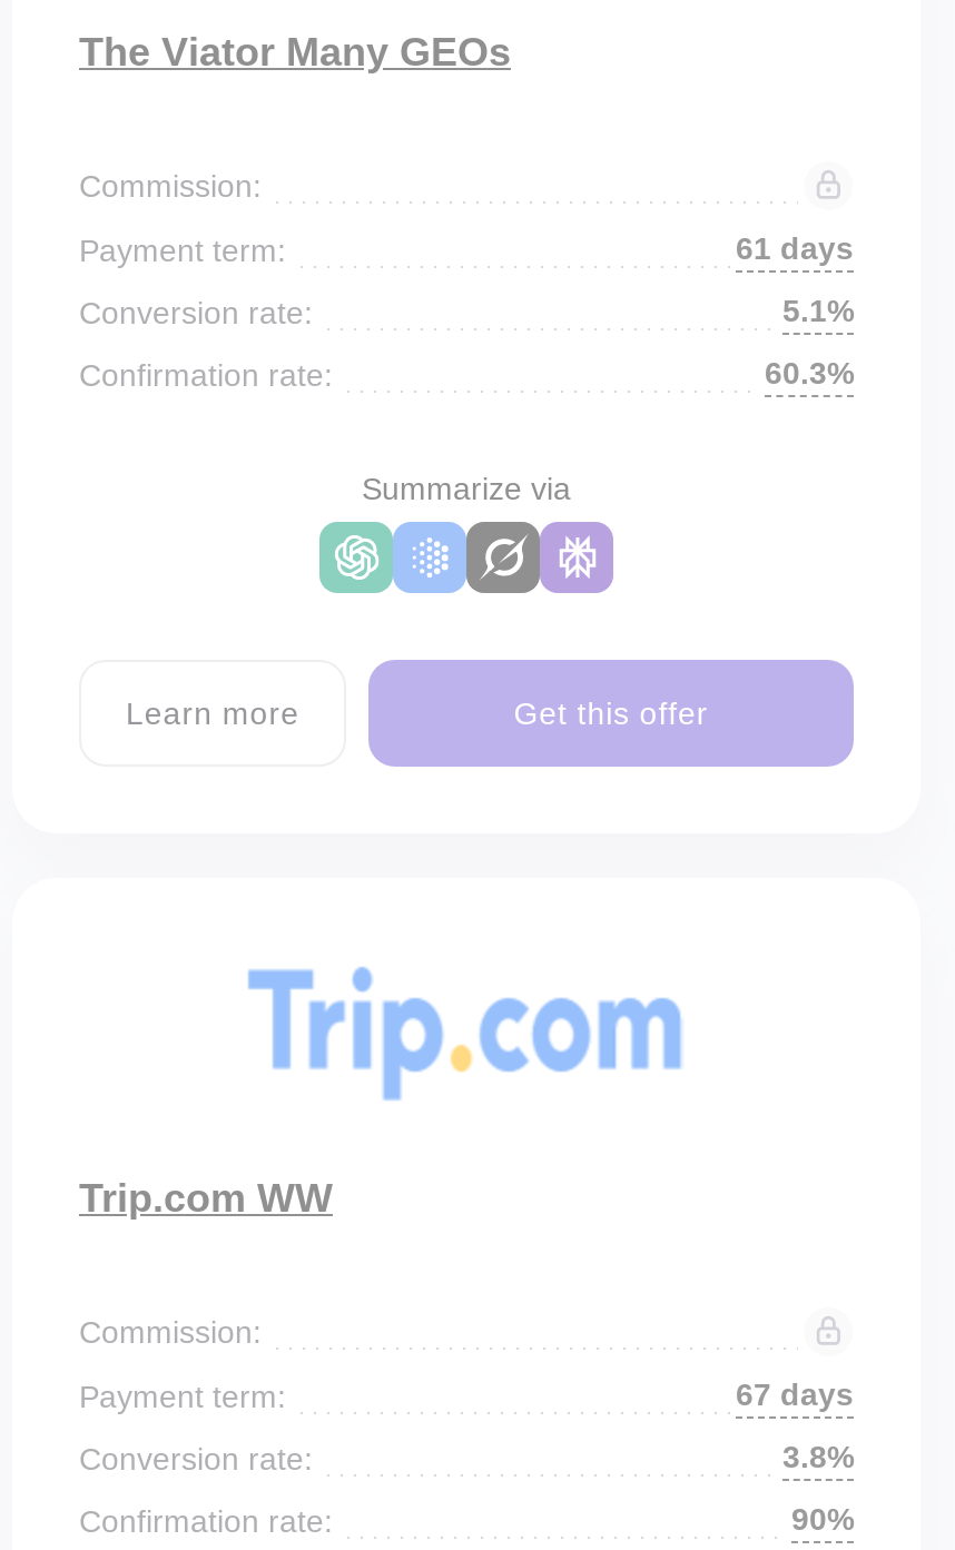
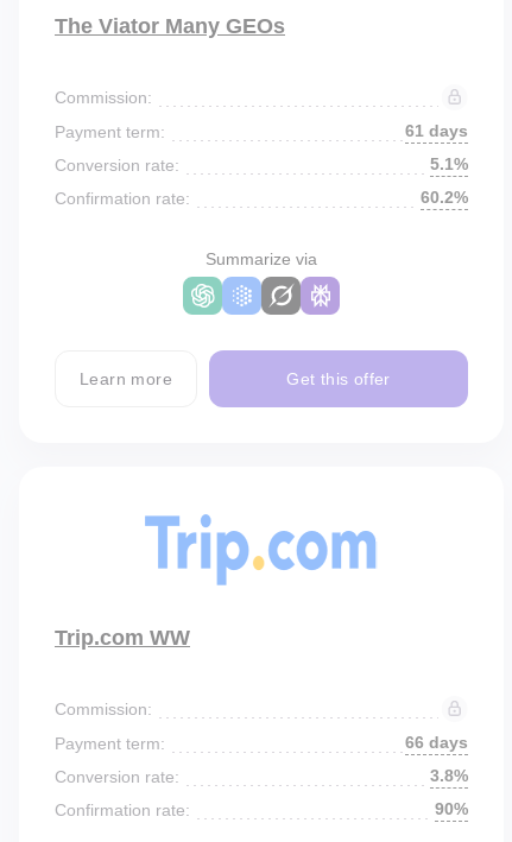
- 60.3%
+ 60.2%

- 67 days
+ 66 days
